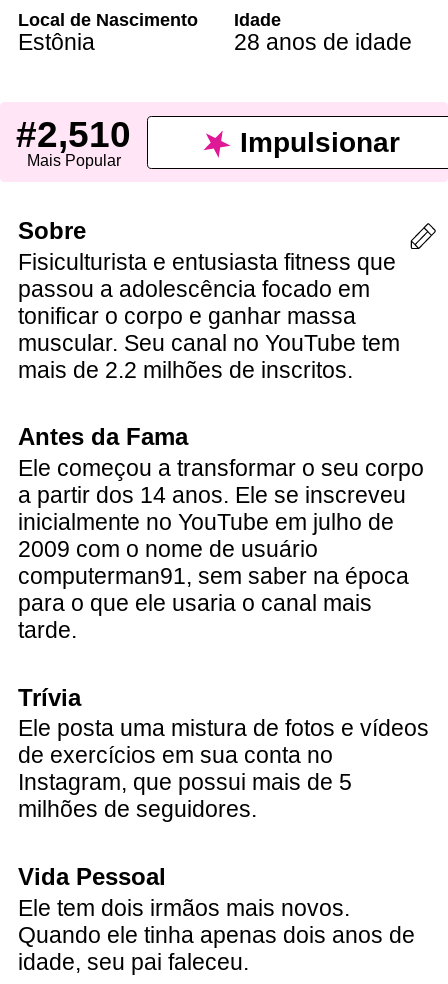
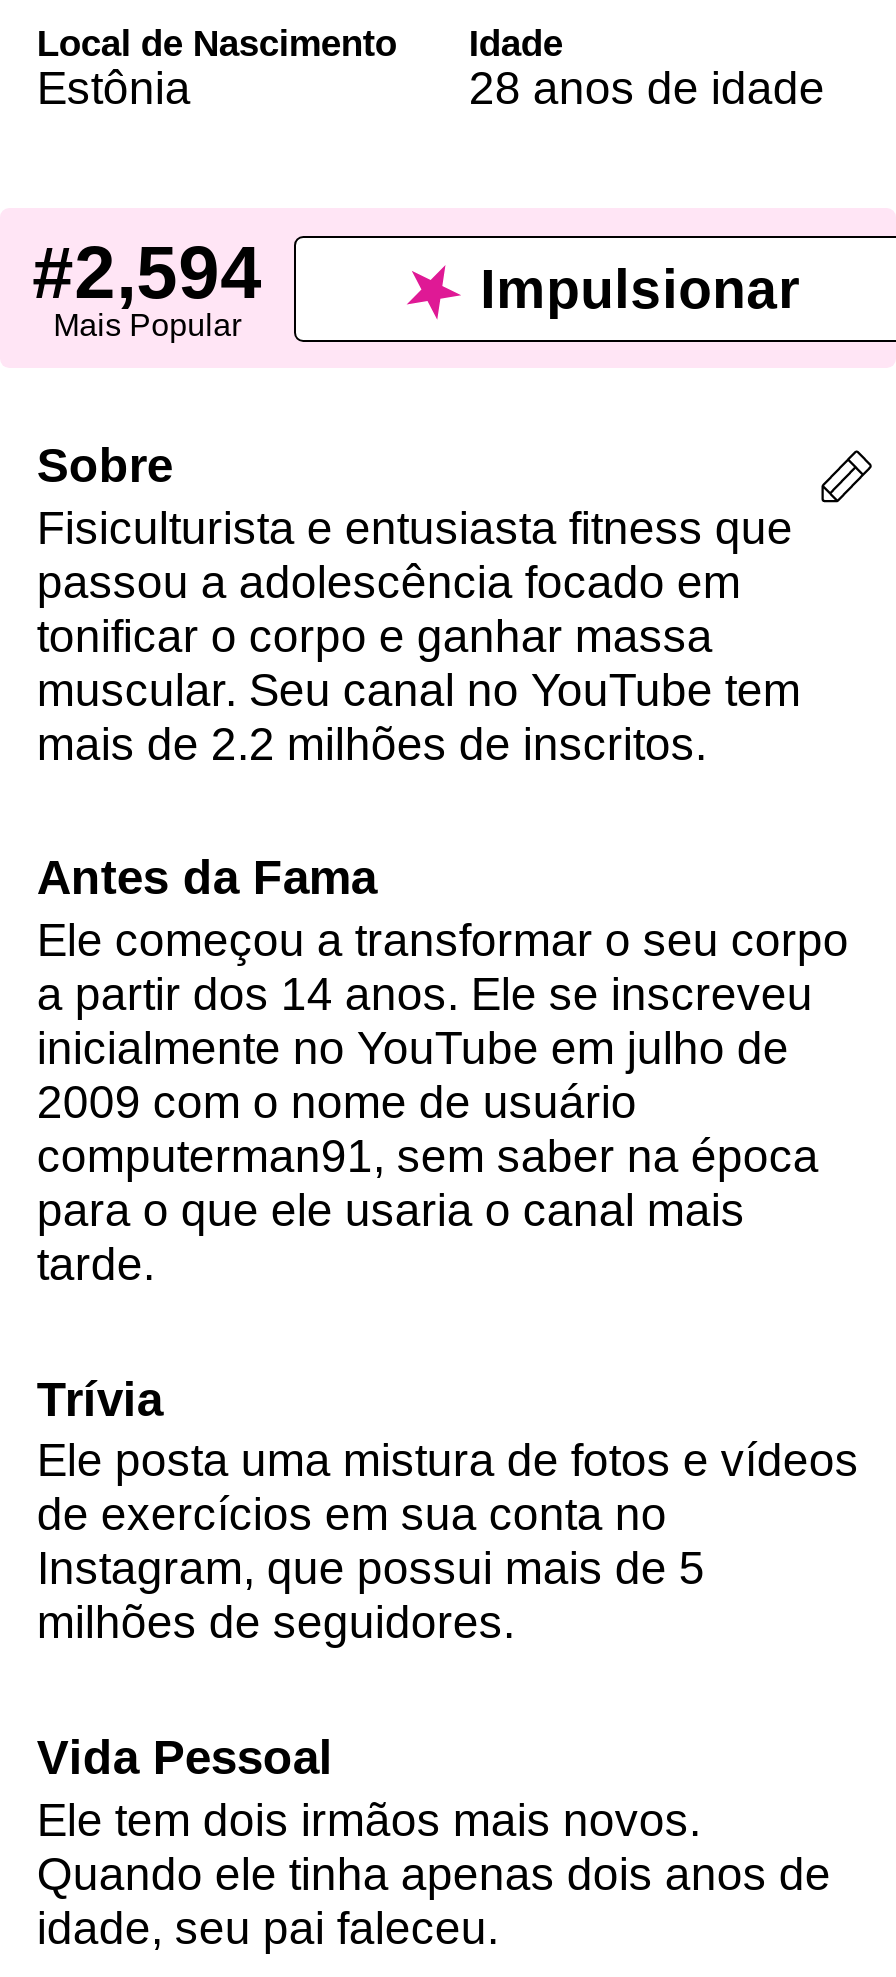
- #2,510
+ #2,594
